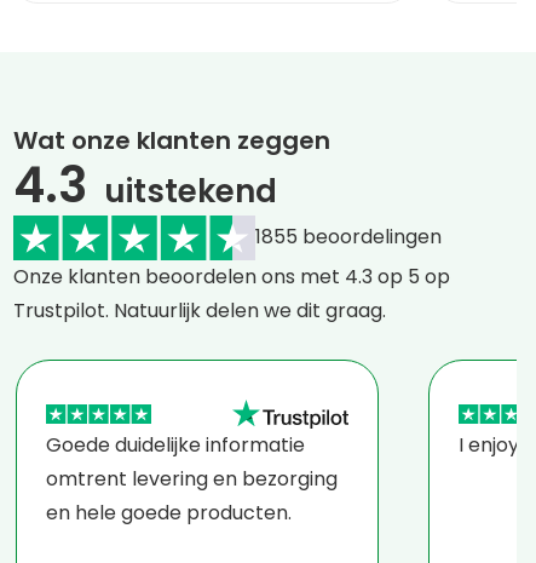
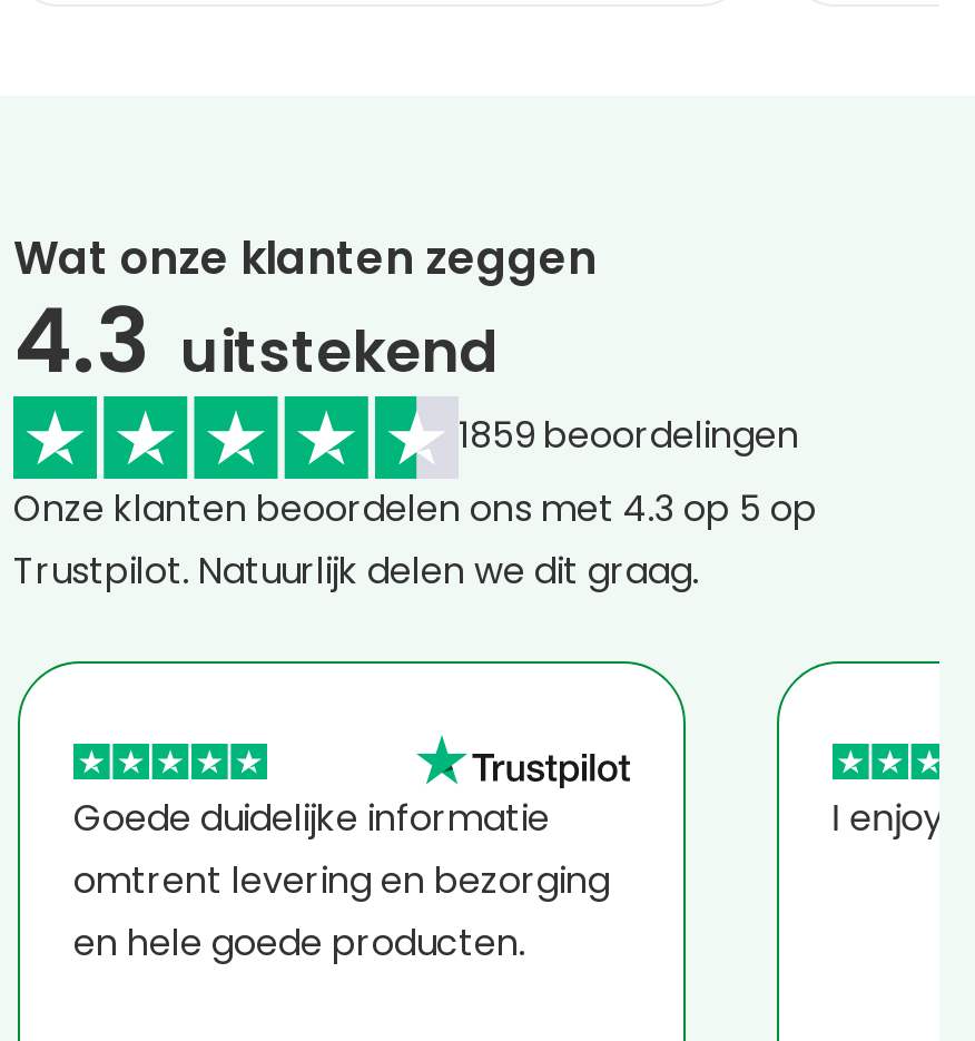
- 1855 beoordelingen
+ 1859 beoordelingen
